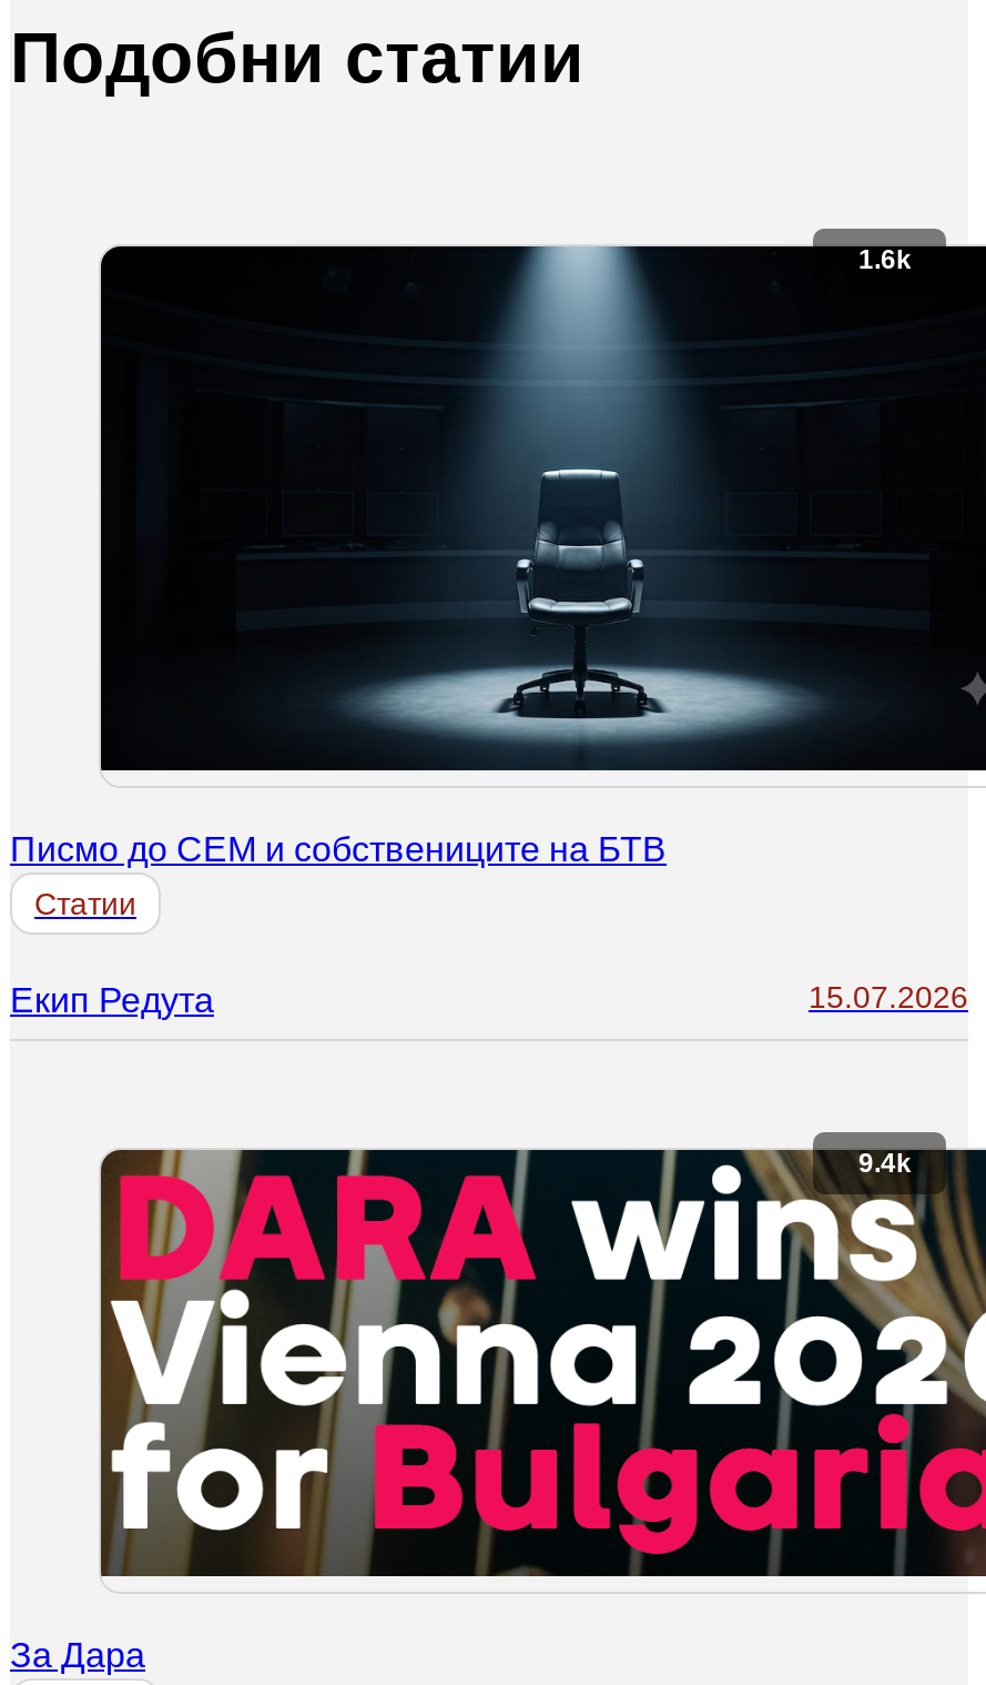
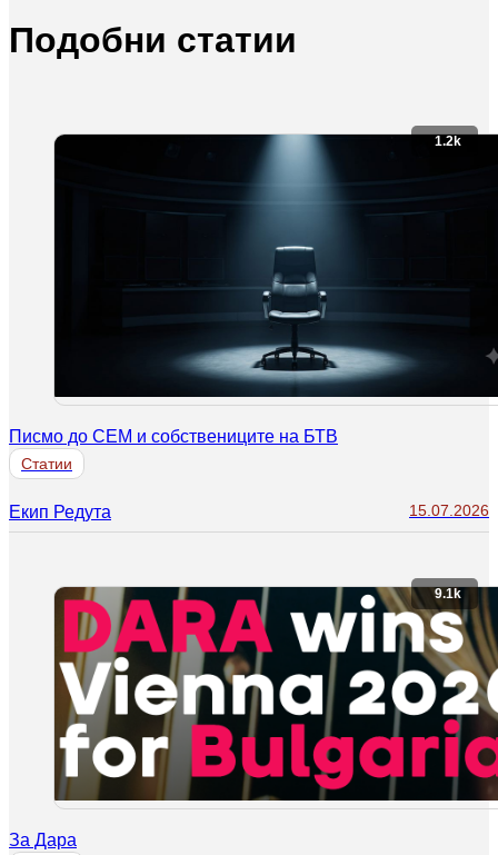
- 1.6k
+ 1.2k

- 9.4k
+ 9.1k
